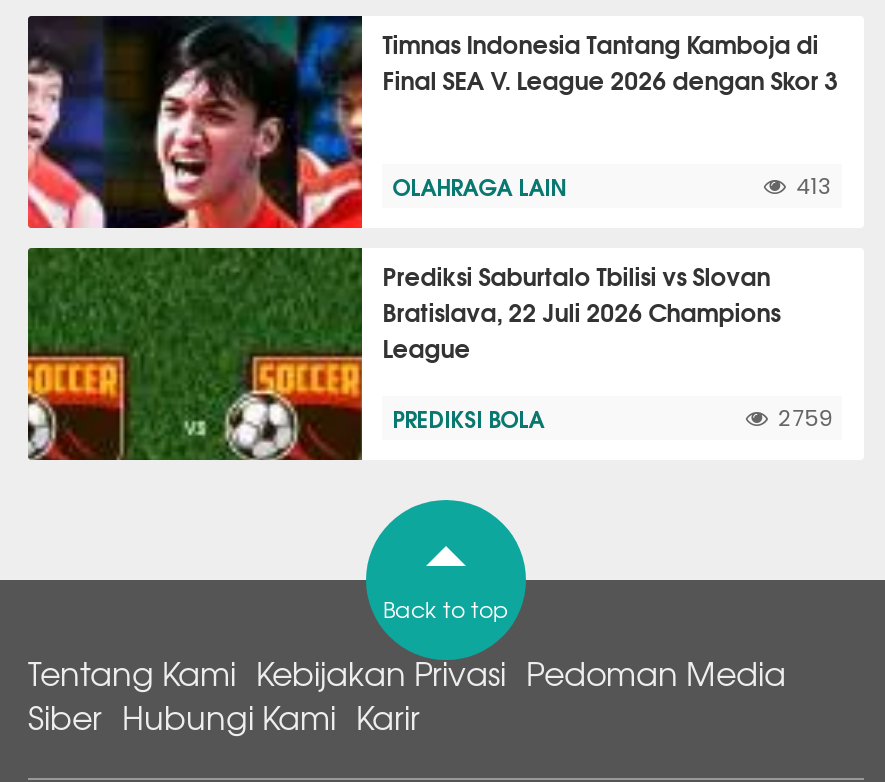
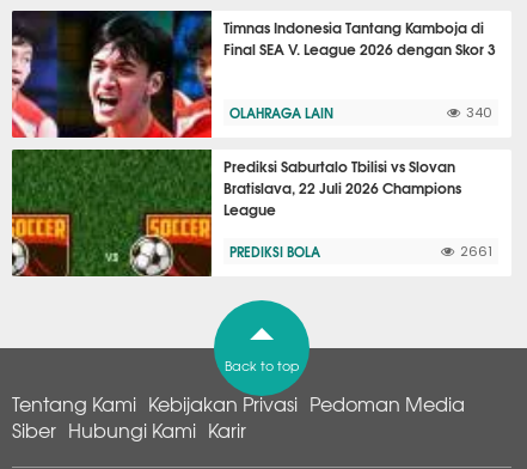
- 413
+ 340

- 2759
+ 2661
